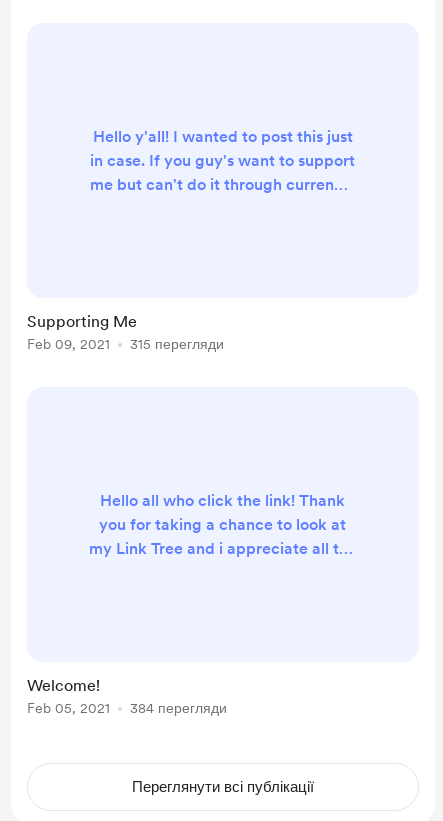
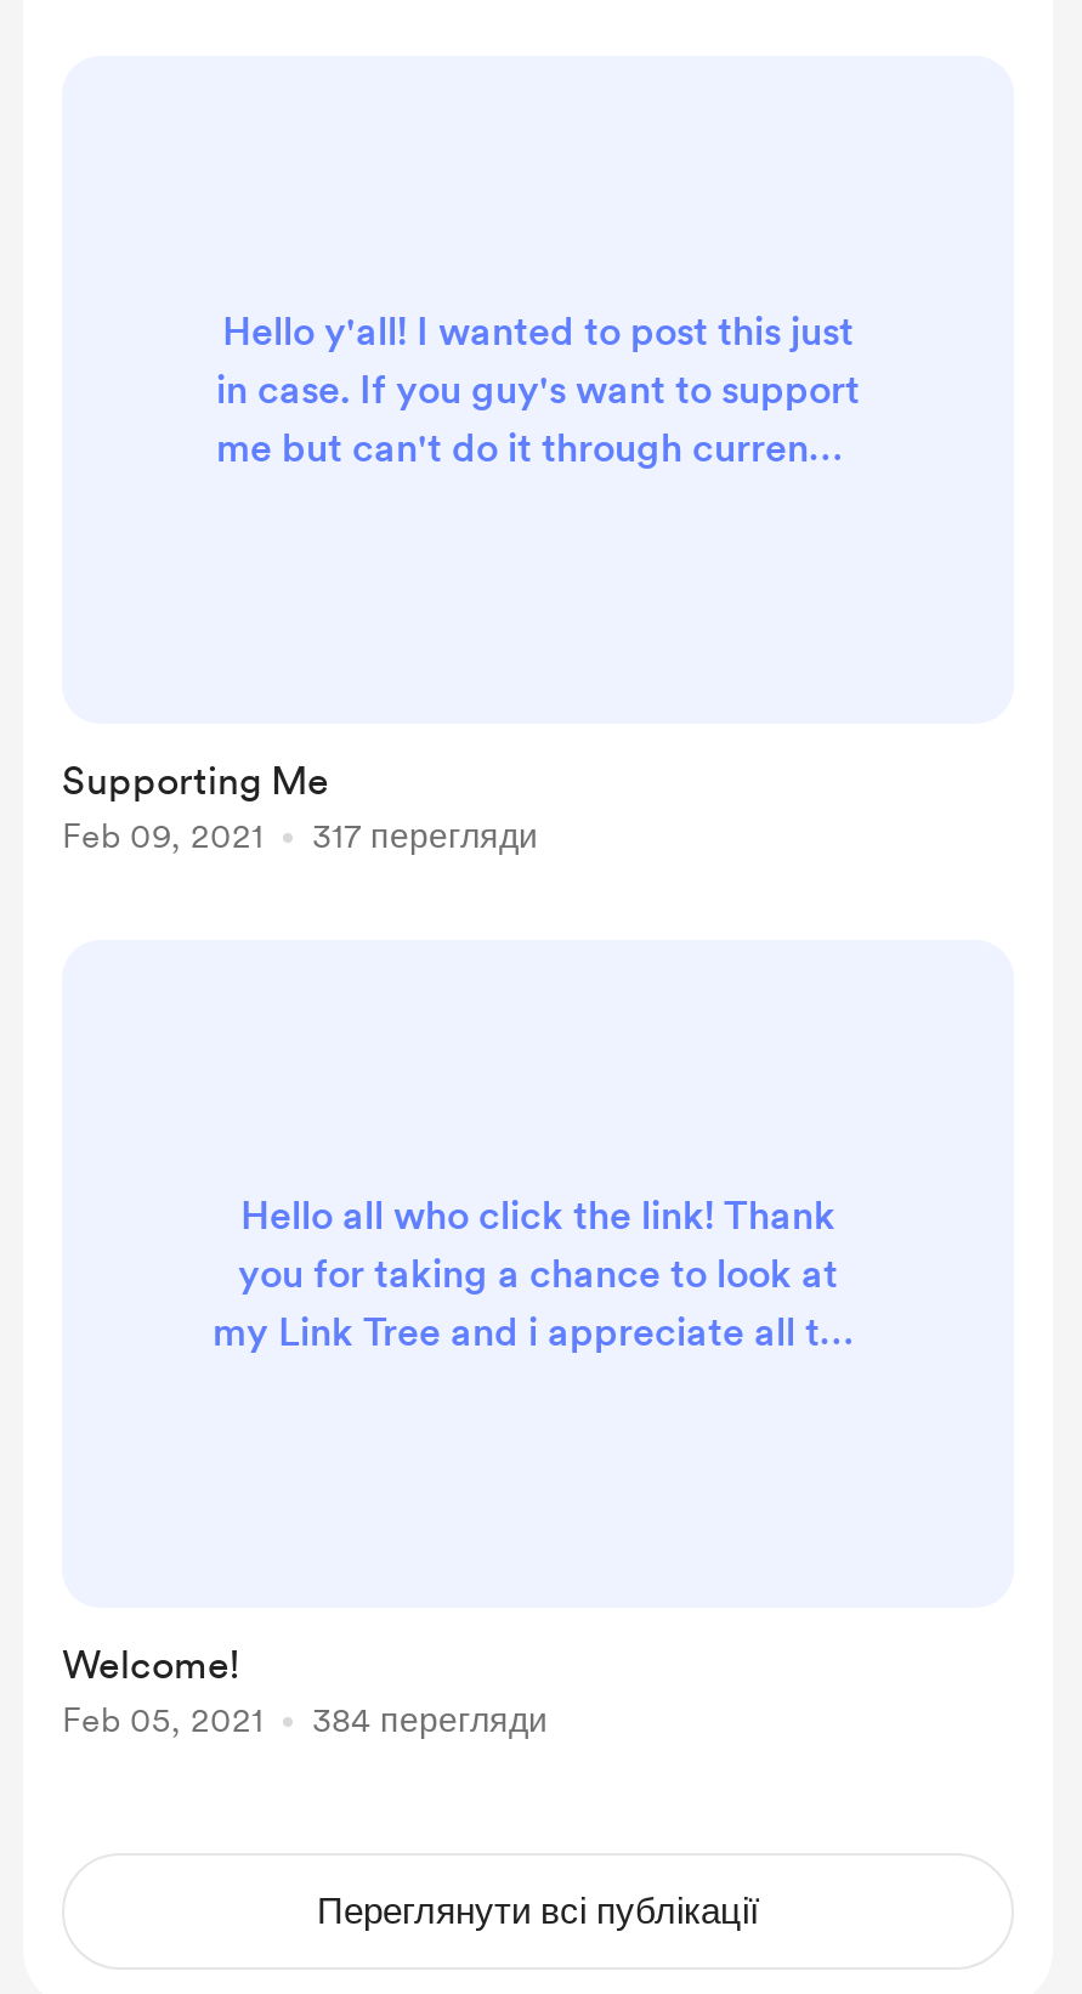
- Feb 09, 2021 315 перегляди
+ Feb 09, 2021 317 перегляди
